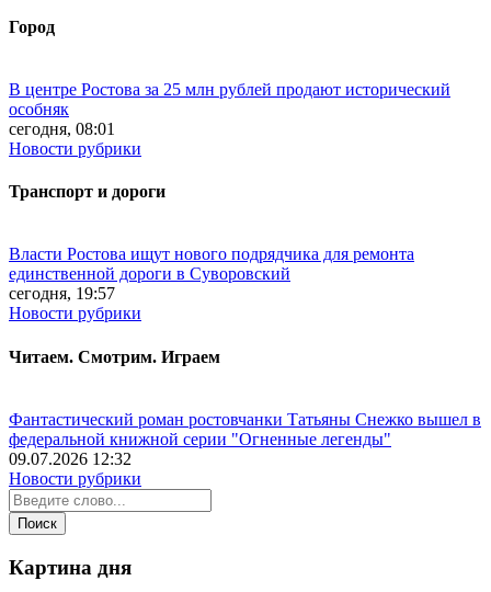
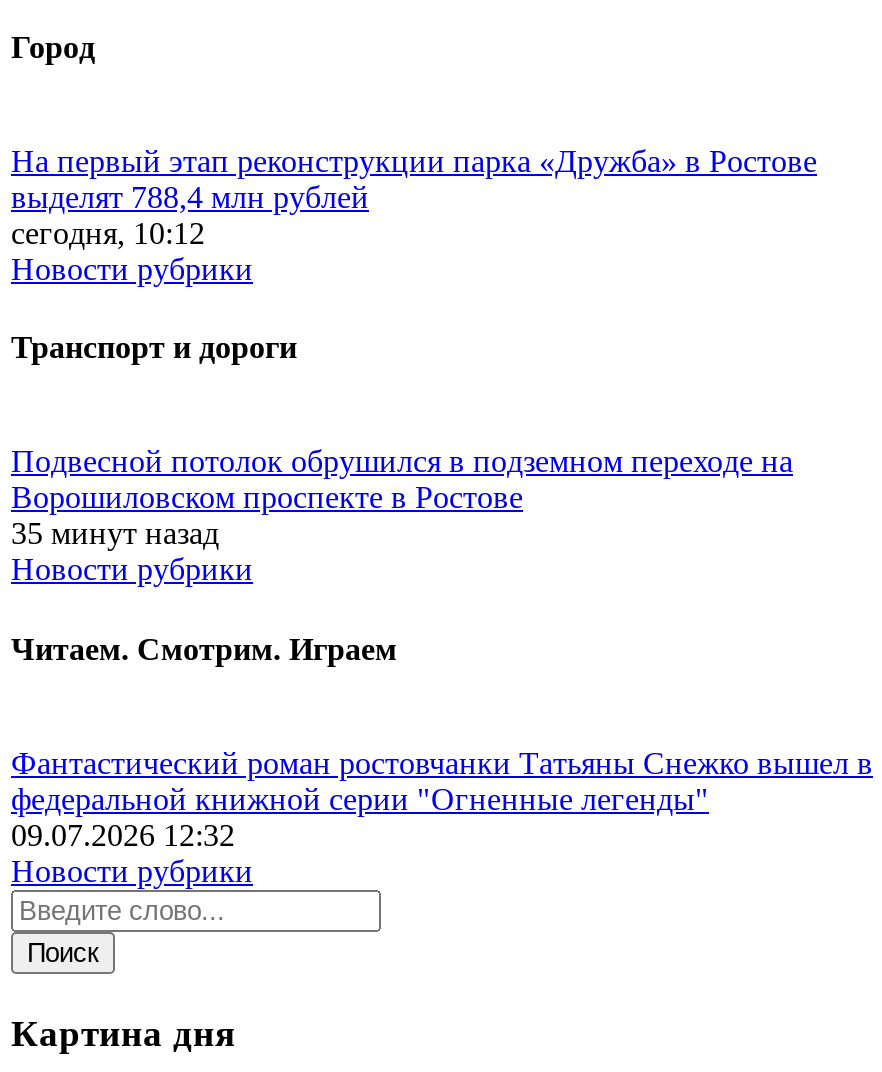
- В центре Ростова за 25 млн рублей продают исторический
- особняк
- сегодня, 08:01
+ На первый этап реконструкции парка «Дружба» в Ростове
+ выделят 788,4 млн рублей
+ сегодня, 10:12

- Власти Ростова ищут нового подрядчика для ремонта
- единственной дороги в Суворовский
- сегодня, 19:57
+ Подвесной потолок обрушился в подземном переходе на
+ Ворошиловском проспекте в Ростове
+ 35 минут назад
